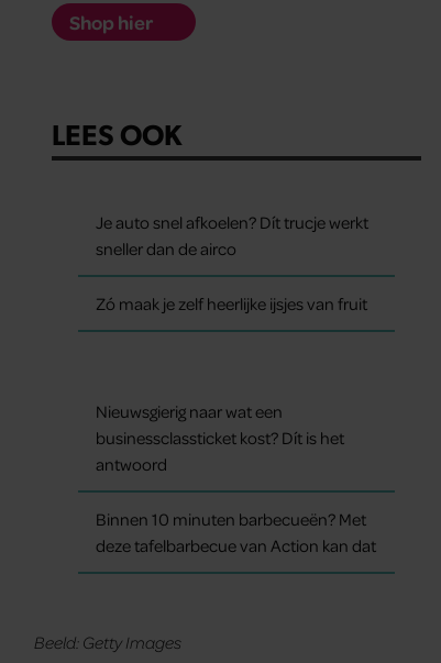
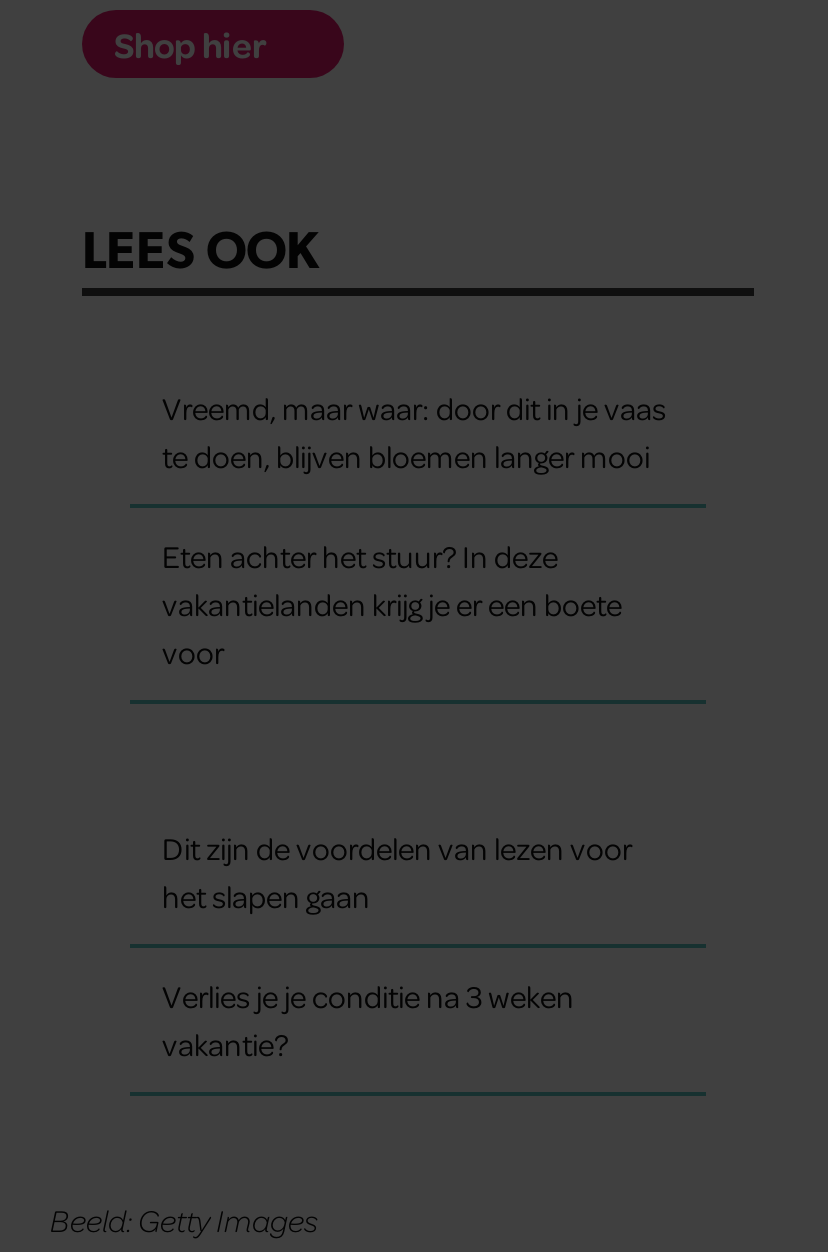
- Je auto snel afkoelen? Dít trucje werkt
- sneller dan de airco
+ Vreemd, maar waar: door dit in je vaas
+ te doen, blijven bloemen langer mooi

- Zó maak je zelf heerlijke ijsjes van fruit
+ Eten achter het stuur? In deze
+ vakantielanden krijg je er een boete
+ voor

- Nieuwsgierig naar wat een
- businessclassticket kost? Dít is het
- antwoord
+ Dit zijn de voordelen van lezen voor
+ het slapen gaan

- Binnen 10 minuten barbecueën? Met
- deze tafelbarbecue van Action kan dat
+ Verlies je je conditie na 3 weken
+ vakantie?
